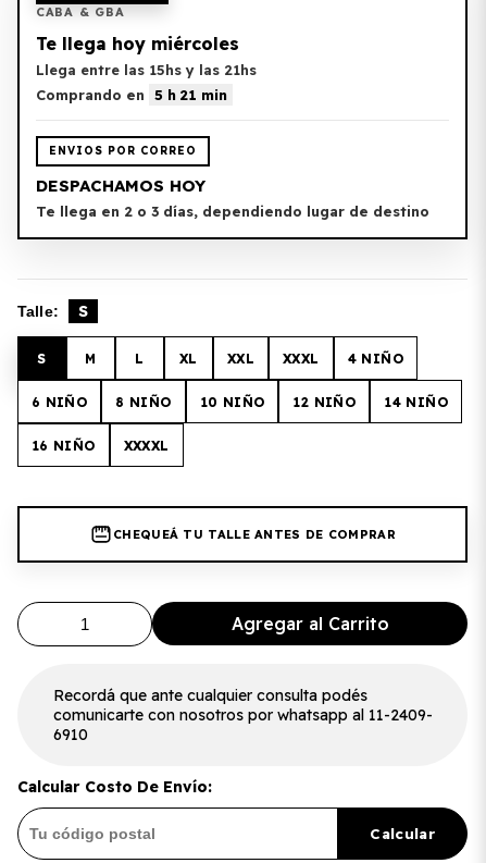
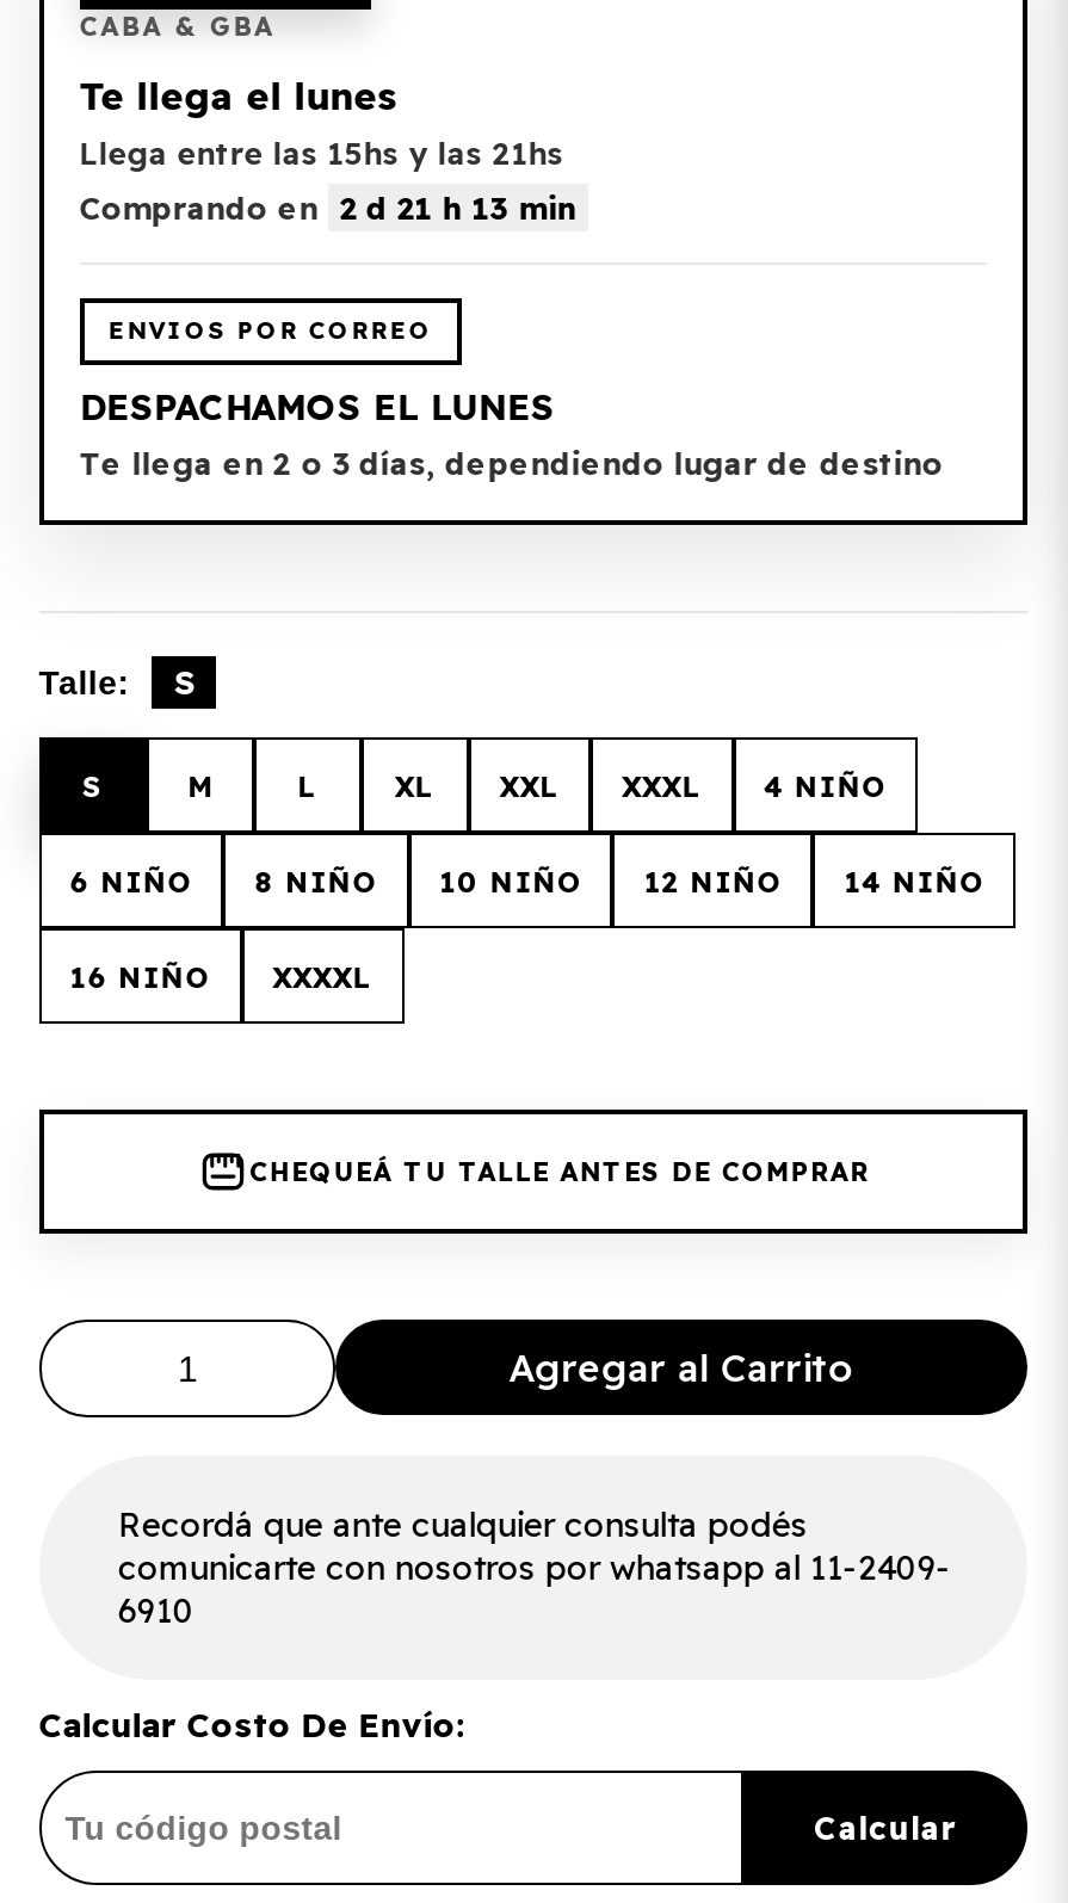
- Te llega hoy miércoles
+ Te llega el lunes

- Comprando en 5 h 21 min
+ Comprando en 2 d 21 h 13 min

- DESPACHAMOS HOY
+ DESPACHAMOS EL LUNES
